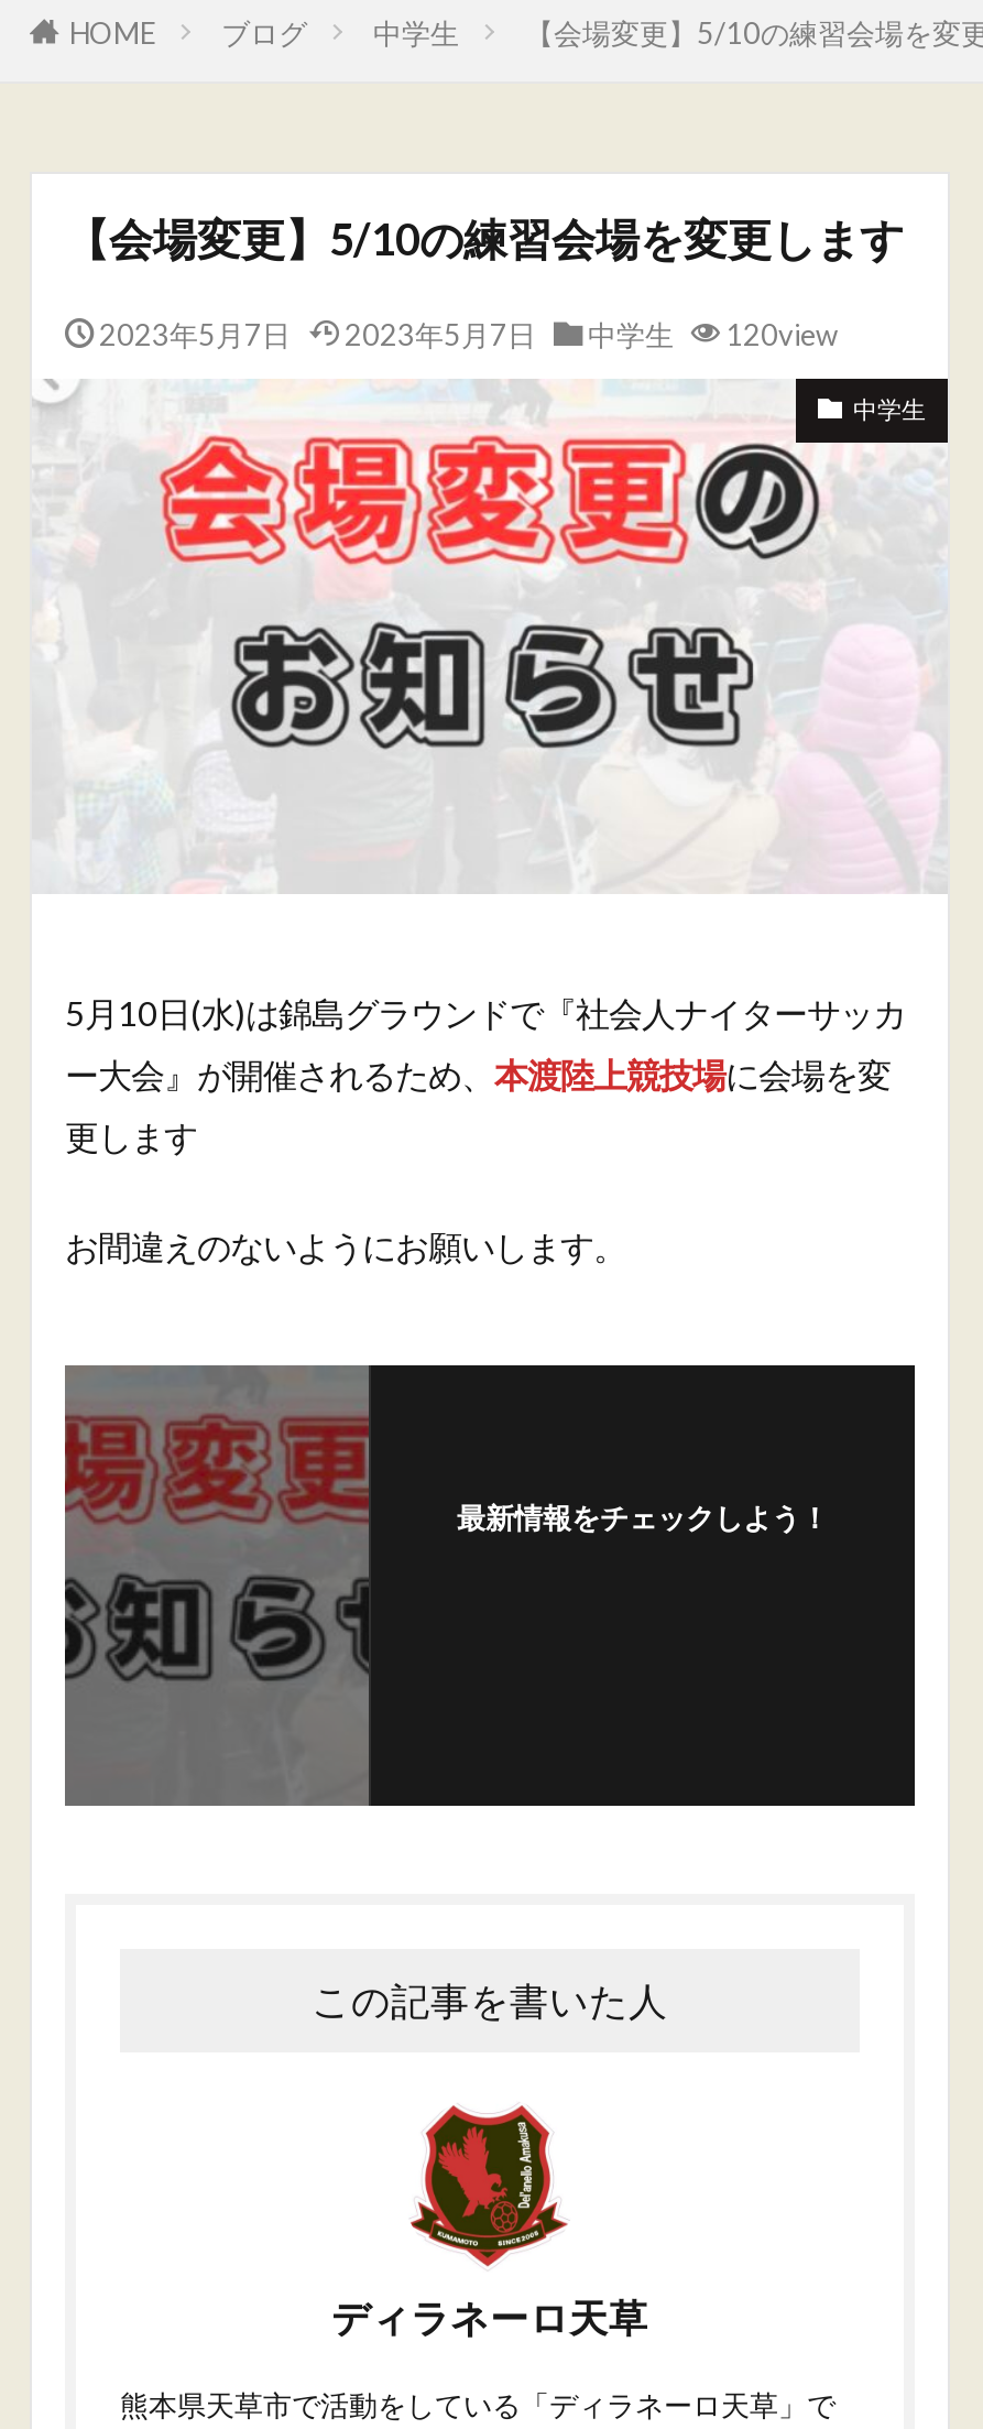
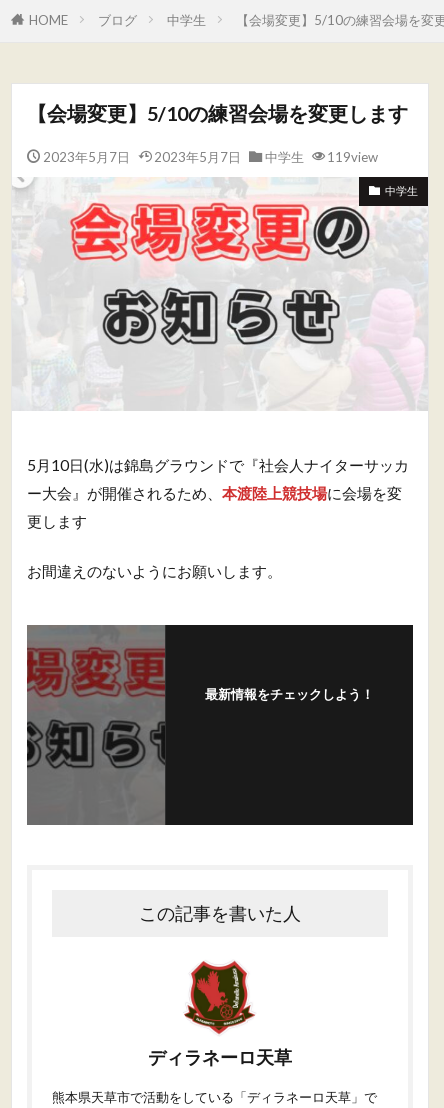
- 2023年5月7日 2023年5月7日 中学生 120view
+ 2023年5月7日 2023年5月7日 中学生 119view
